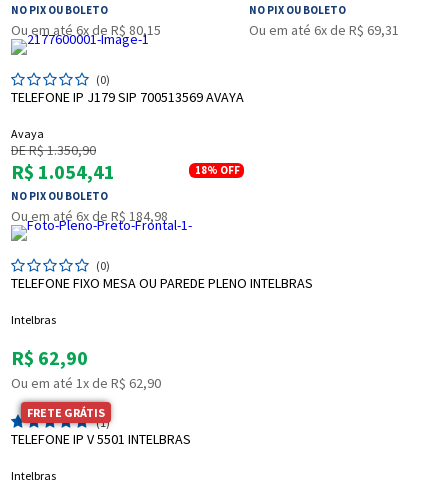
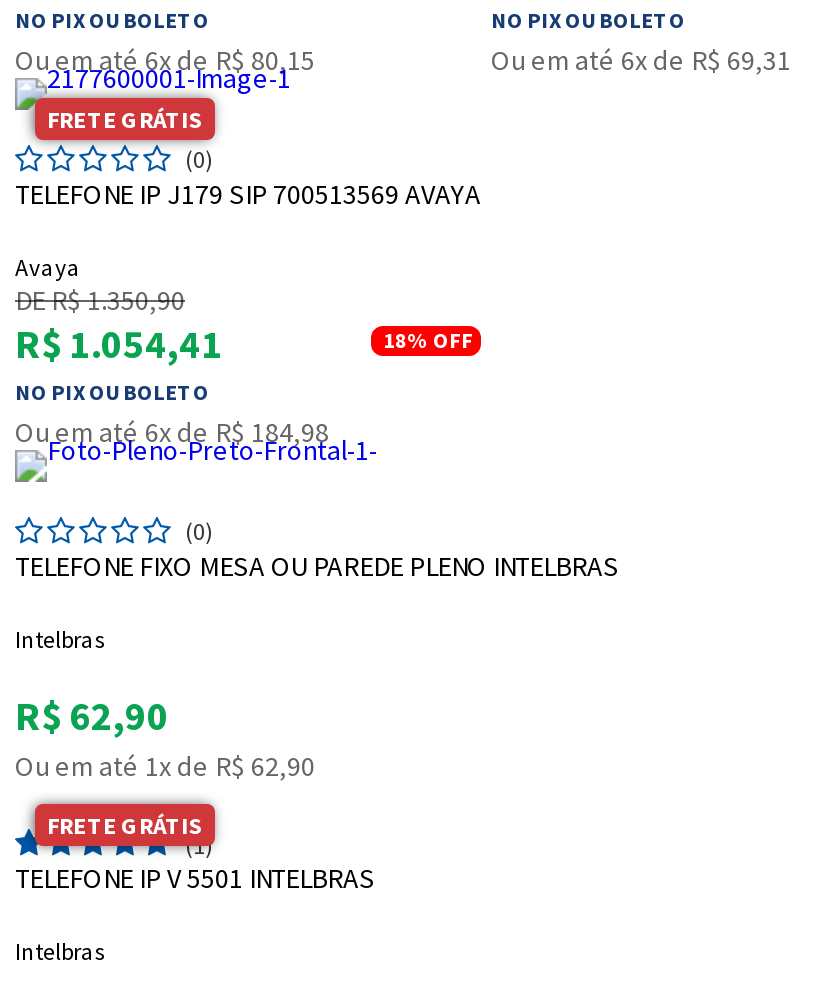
+ FRETE GRÁTIS
